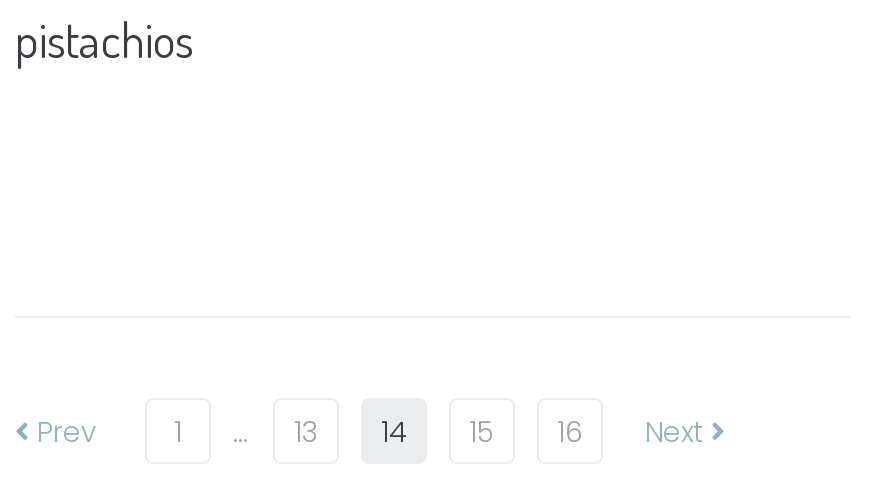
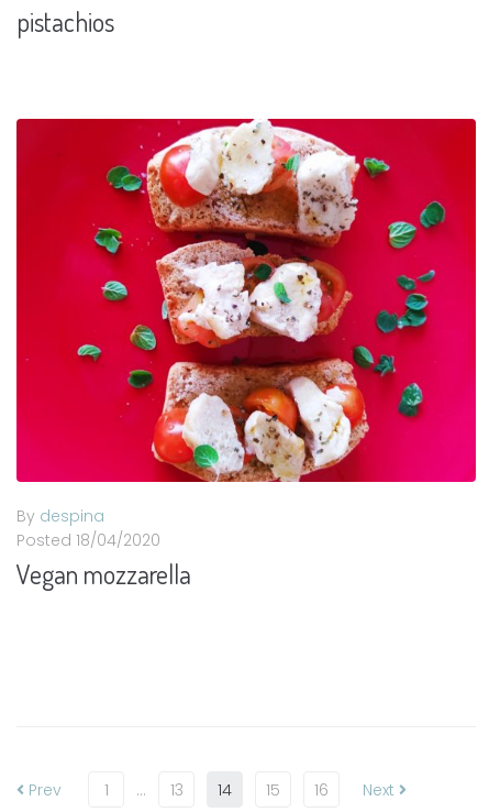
+ [image]
+ By despina
+ Posted 18/04/2020
+ Vegan mozzarella
